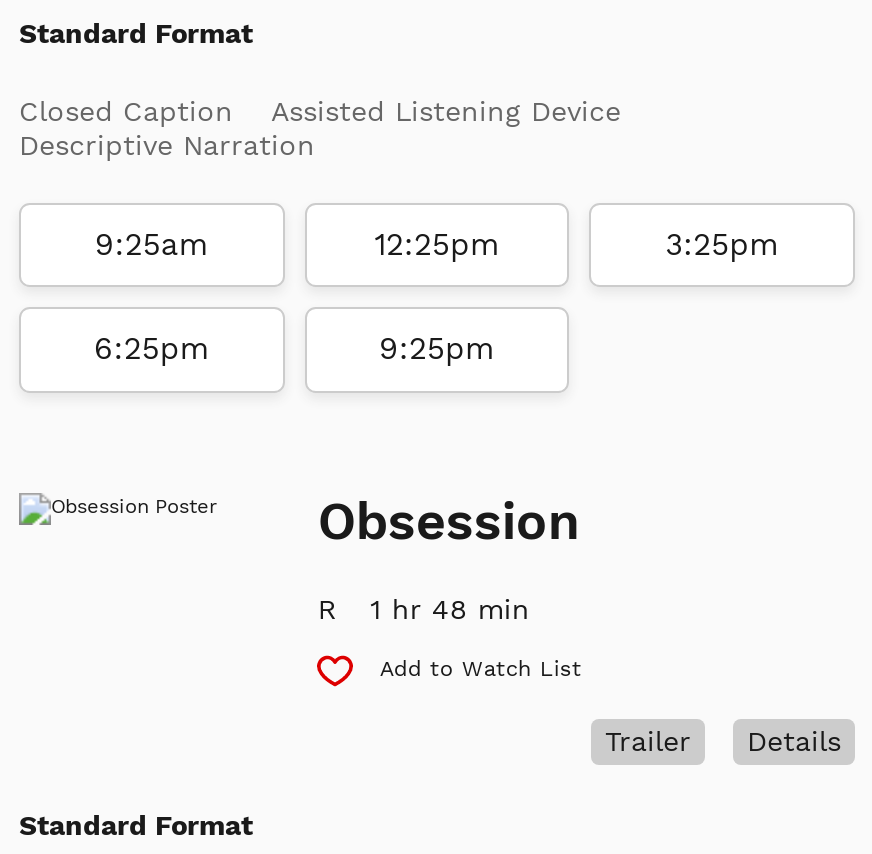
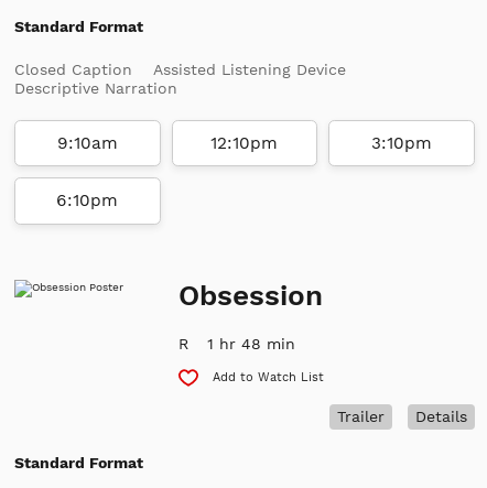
- 9:25am
- 12:25pm
- 3:25pm
+ 9:10am
+ 12:10pm
+ 3:10pm

- 6:25pm
- 9:25pm
+ 6:10pm
